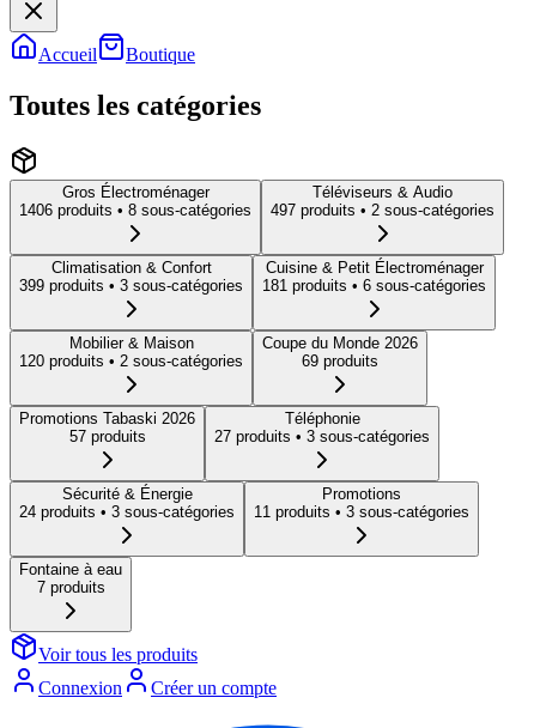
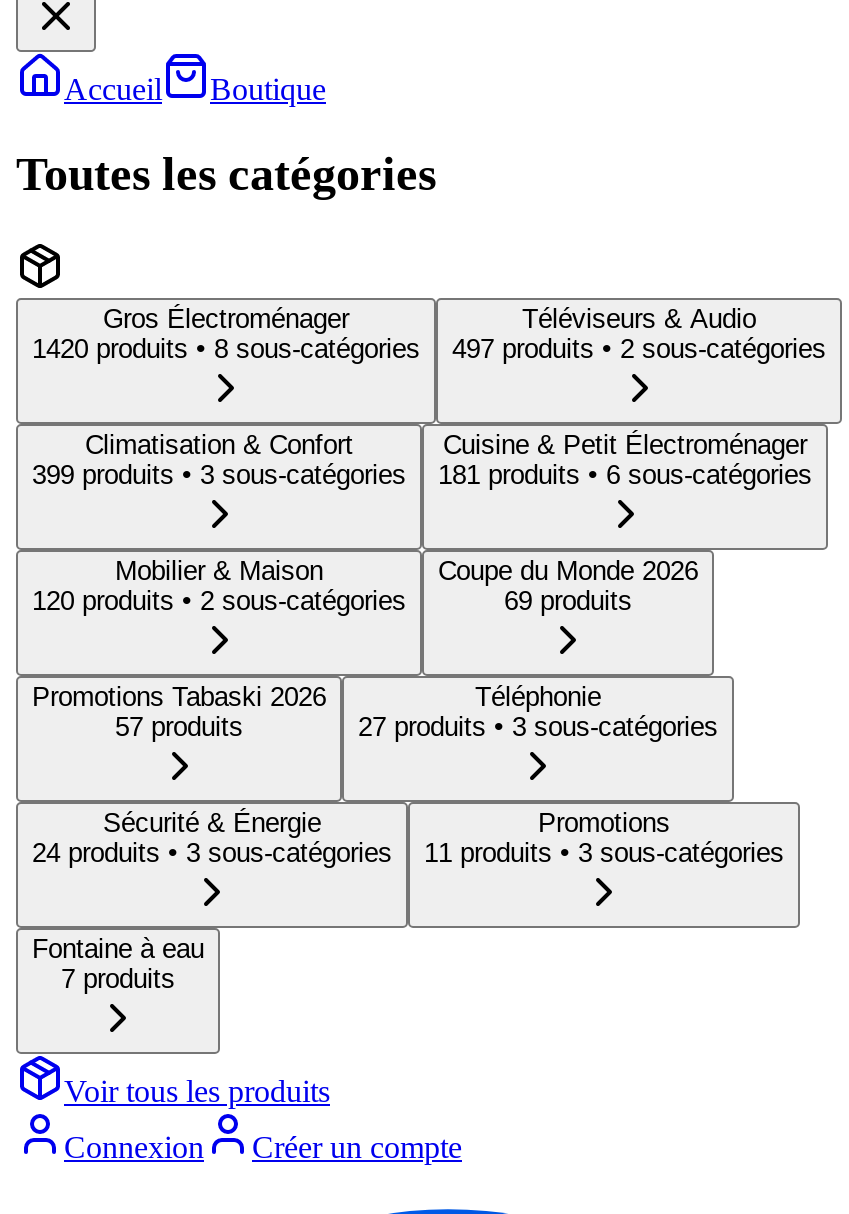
- 1406 produits • 8 sous-catégories
+ 1420 produits • 8 sous-catégories
